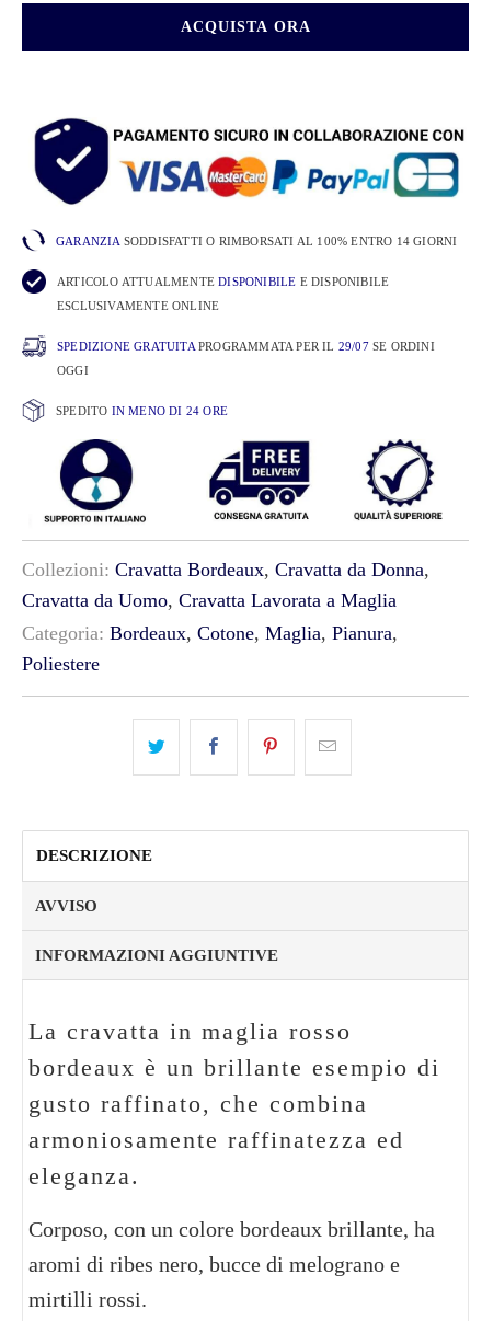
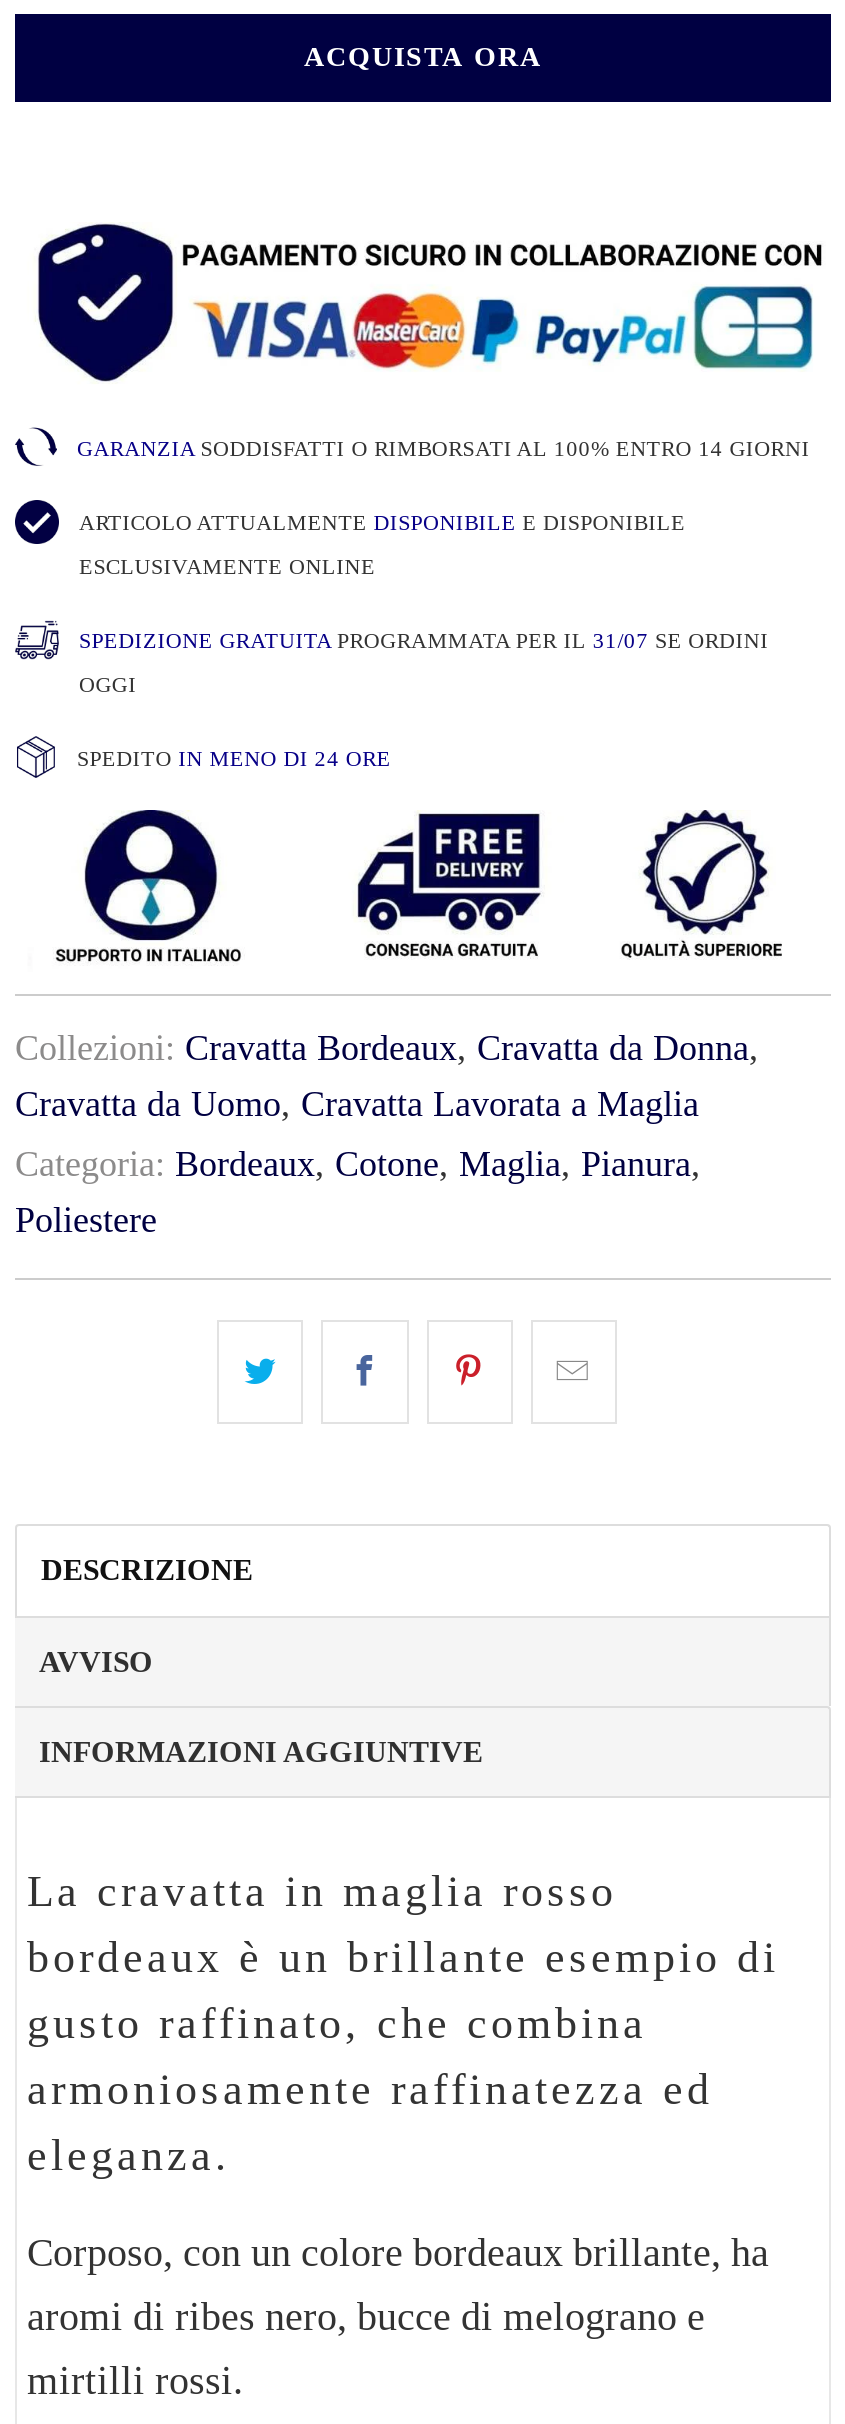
- SPEDIZIONE GRATUITA PROGRAMMATA PER IL 29/07 SE ORDINI
+ SPEDIZIONE GRATUITA PROGRAMMATA PER IL 31/07 SE ORDINI
